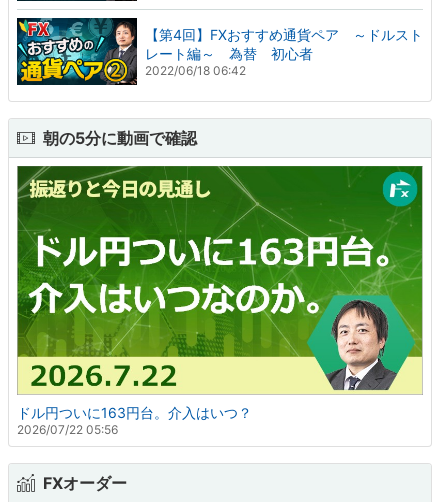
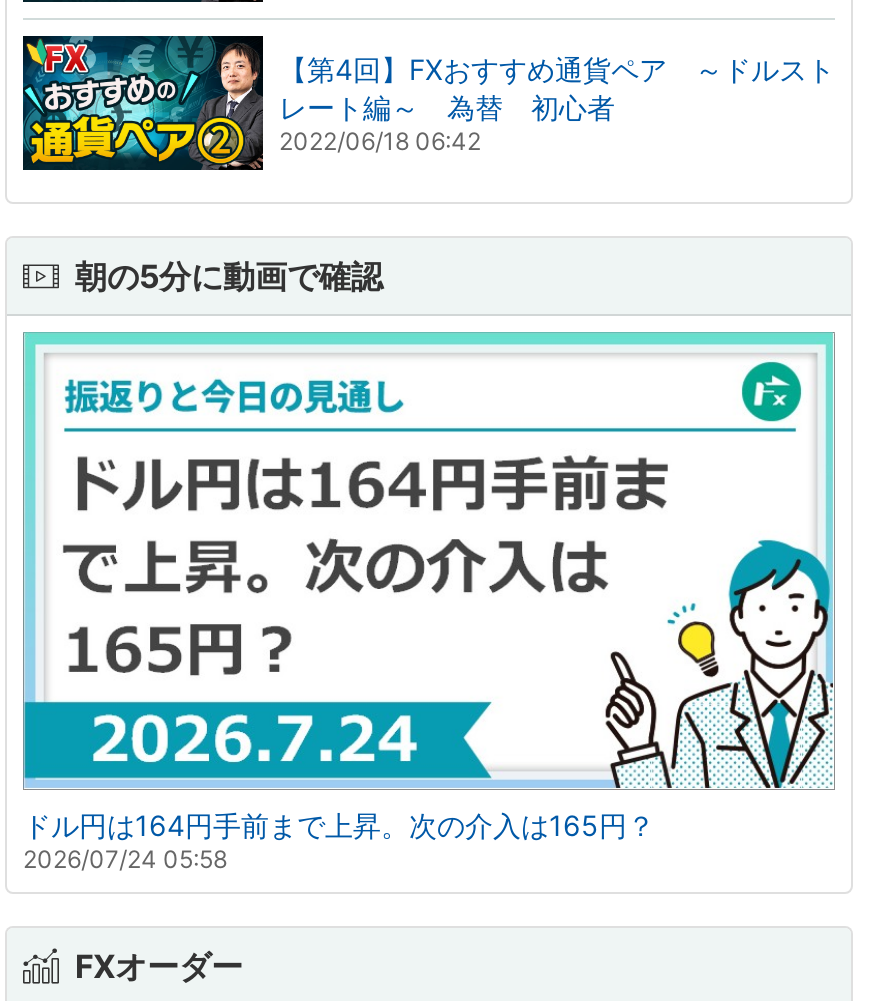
- [image]
- ドル円ついに163円台。介入はいつ？
- 2026/07/22 05:56
+ [image]
+ ドル円は164円手前まで上昇。次の介入は165円？
+ 2026/07/24 05:58
